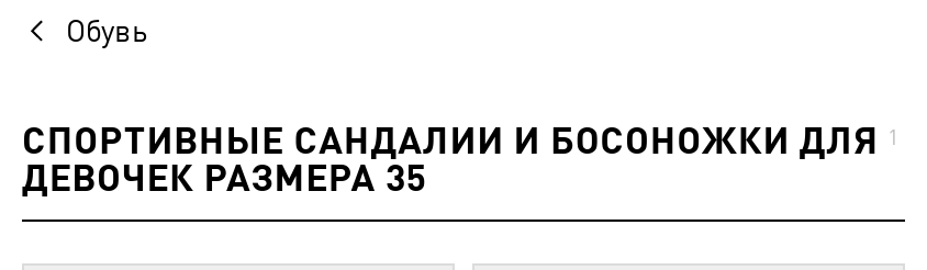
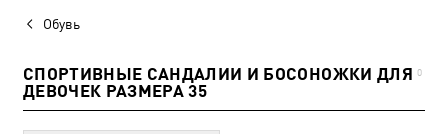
- СПОРТИВНЫЕ САНДАЛИИ И БОСОНОЖКИ ДЛЯ 1
+ СПОРТИВНЫЕ САНДАЛИИ И БОСОНОЖКИ ДЛЯ 0
